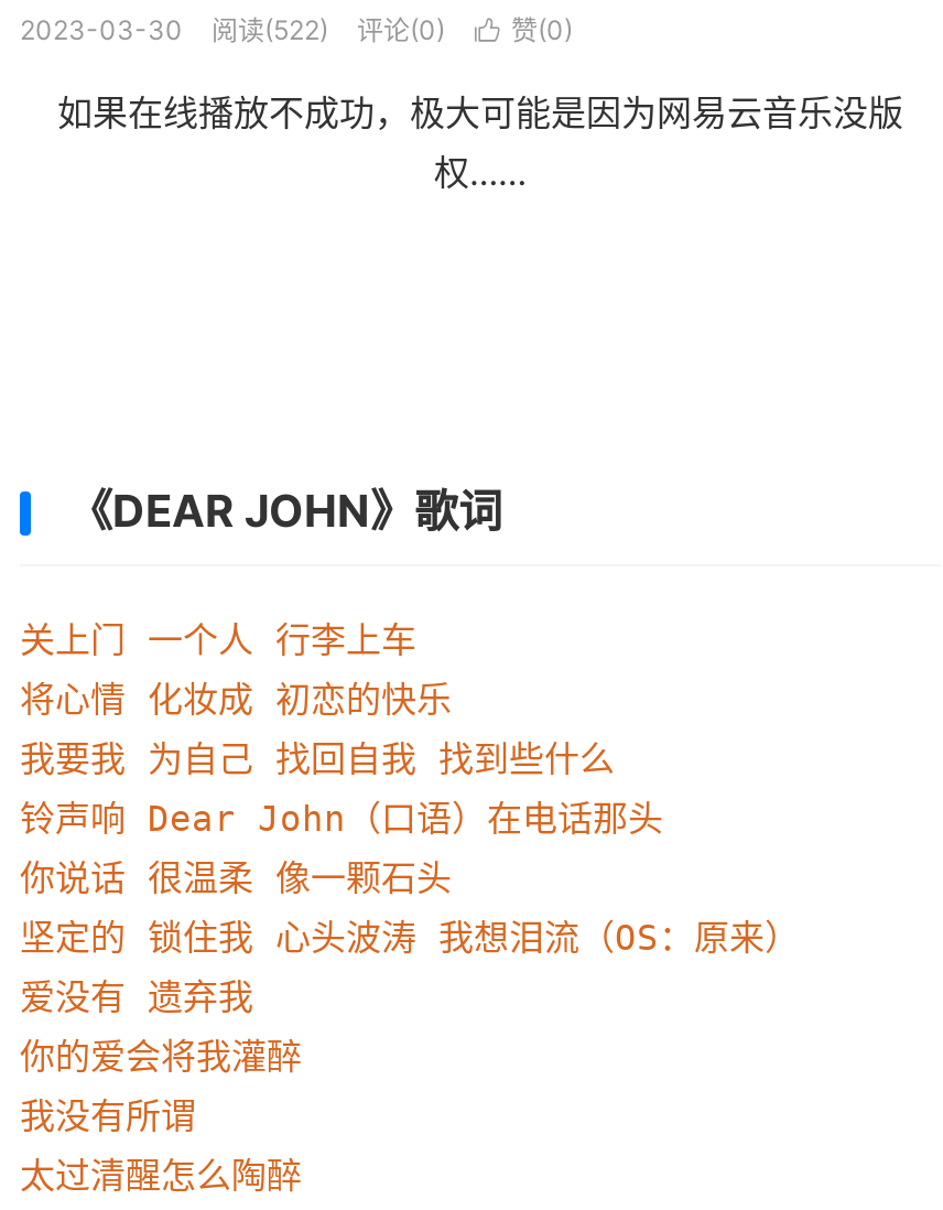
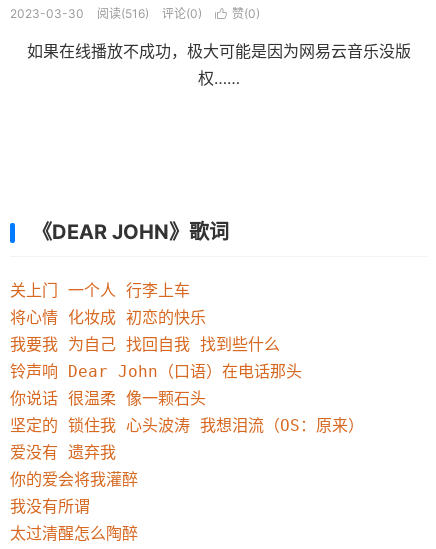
- 阅读(522)
+ 阅读(516)
